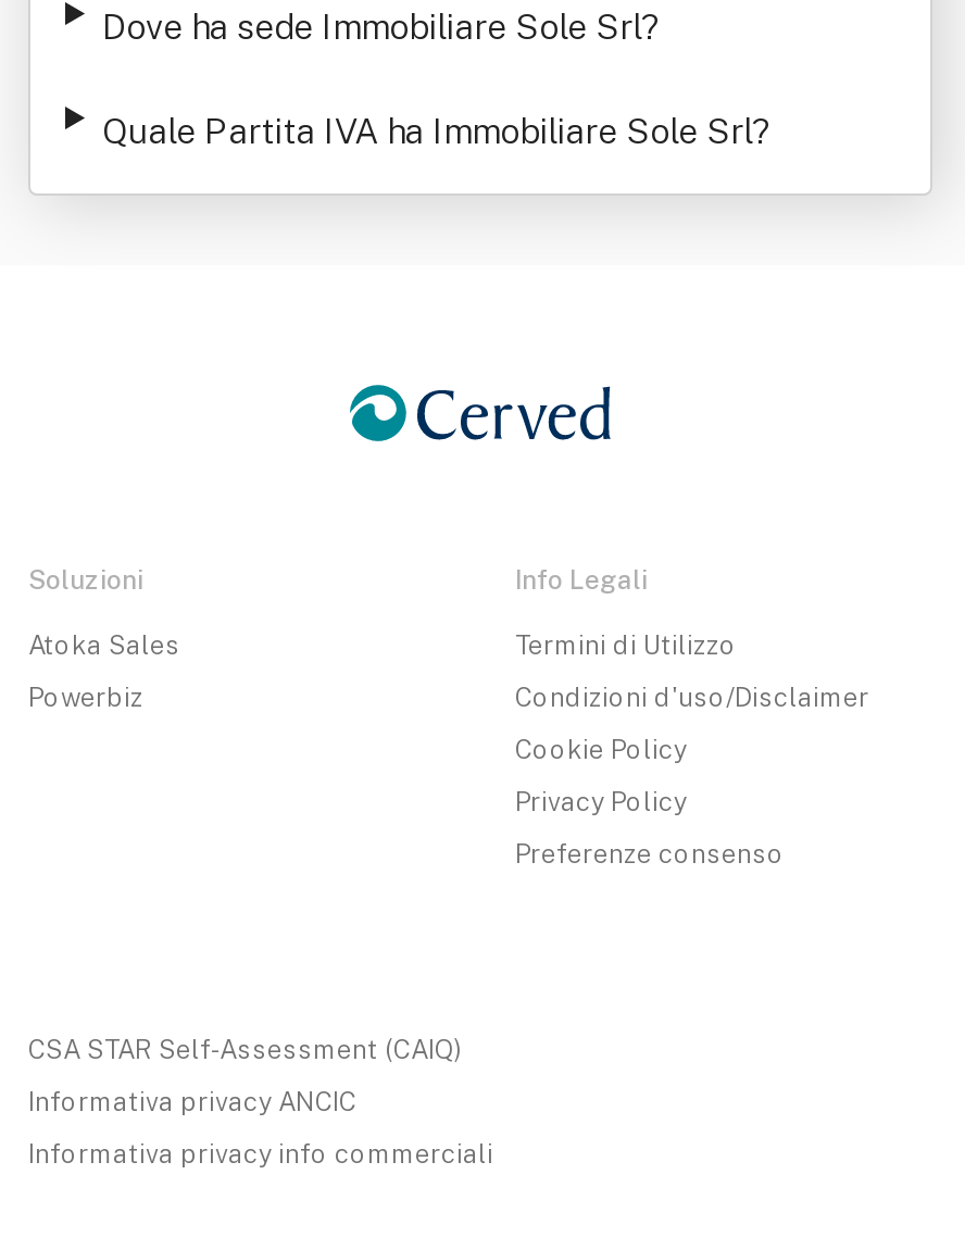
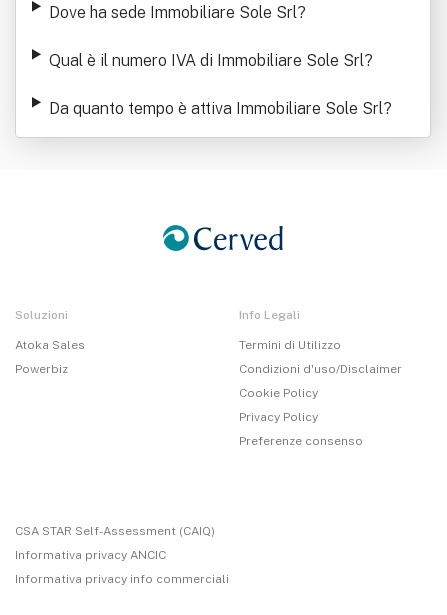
- Quale Partita IVA ha Immobiliare Sole Srl?
+ Qual è il numero IVA di Immobiliare Sole Srl?
+ Da quanto tempo è attiva Immobiliare Sole Srl?
